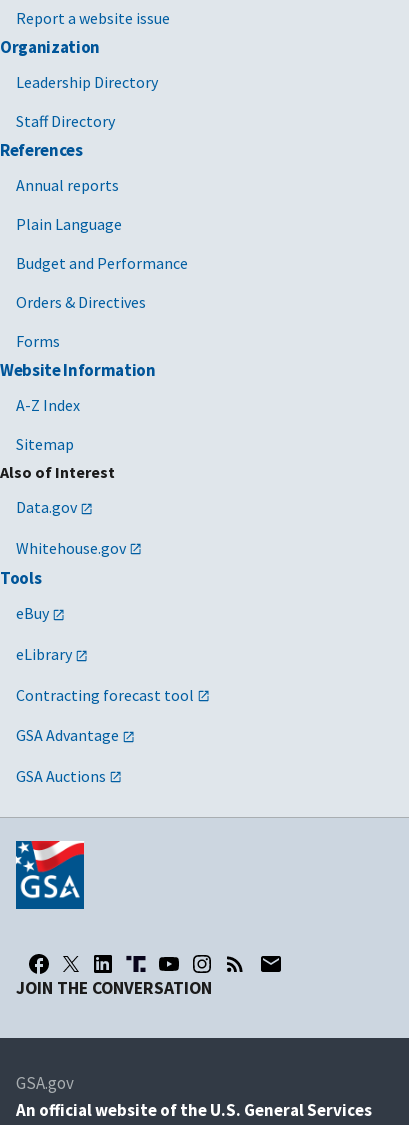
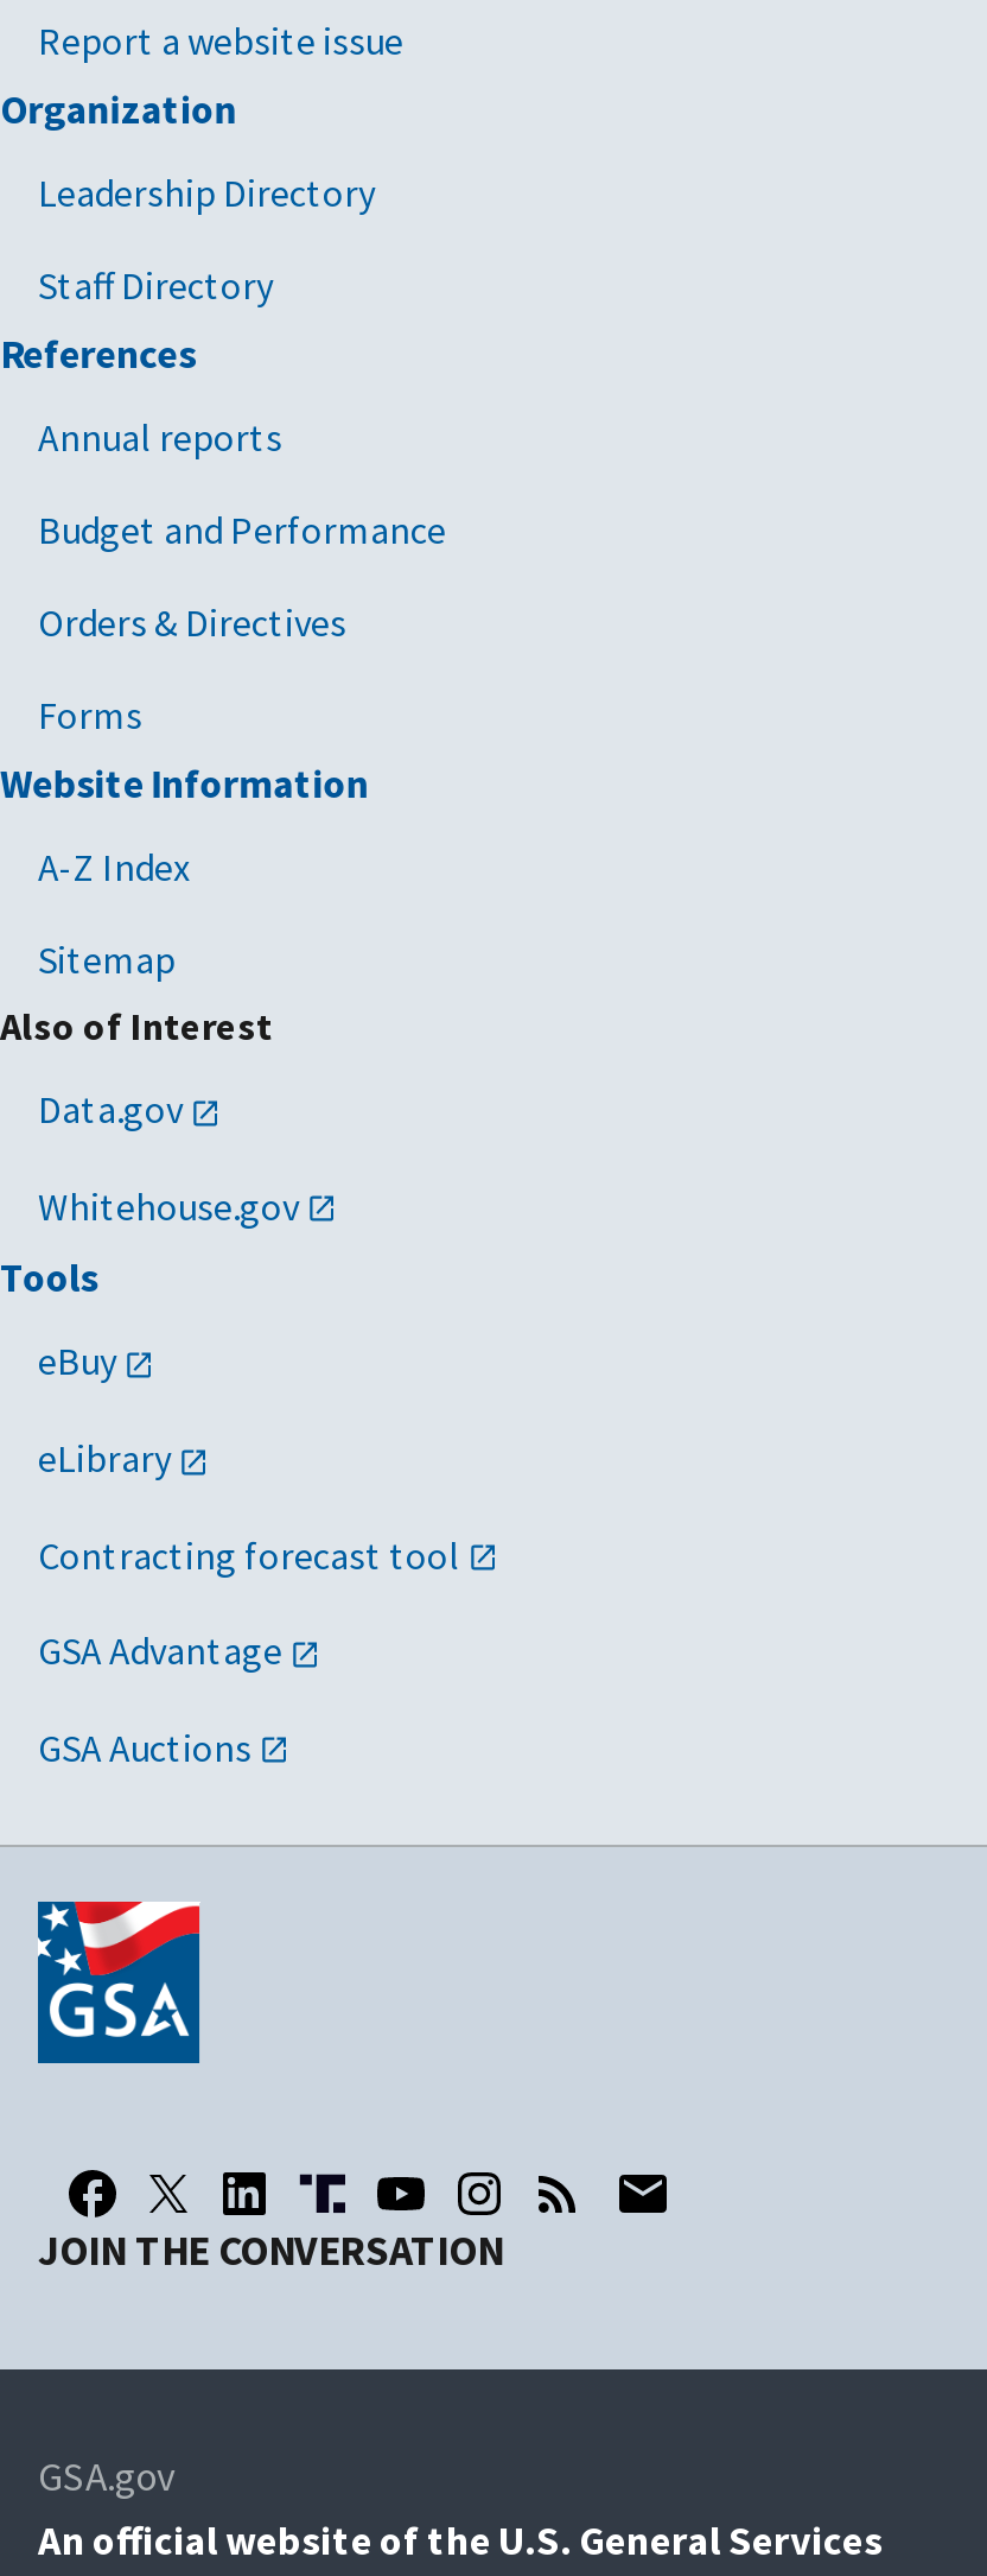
- Plain Language
